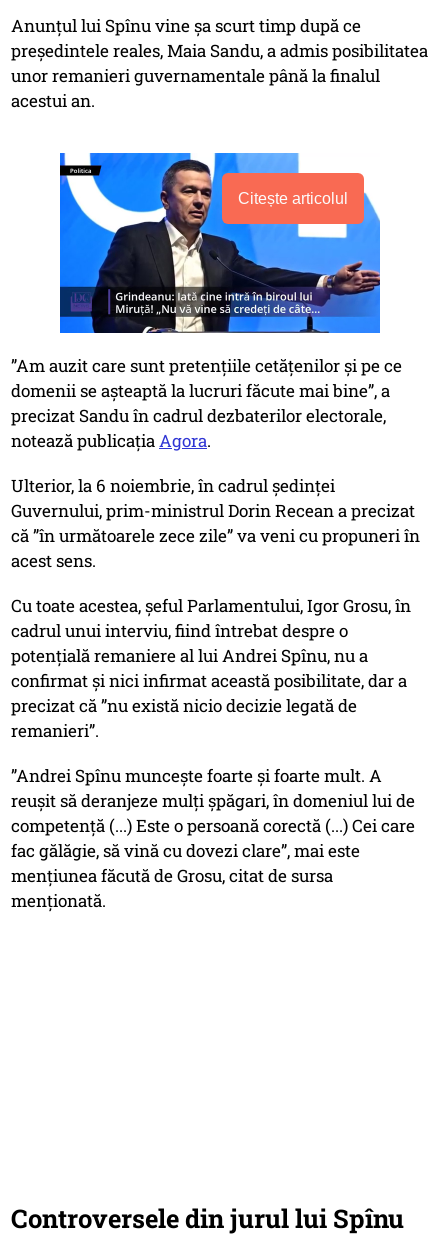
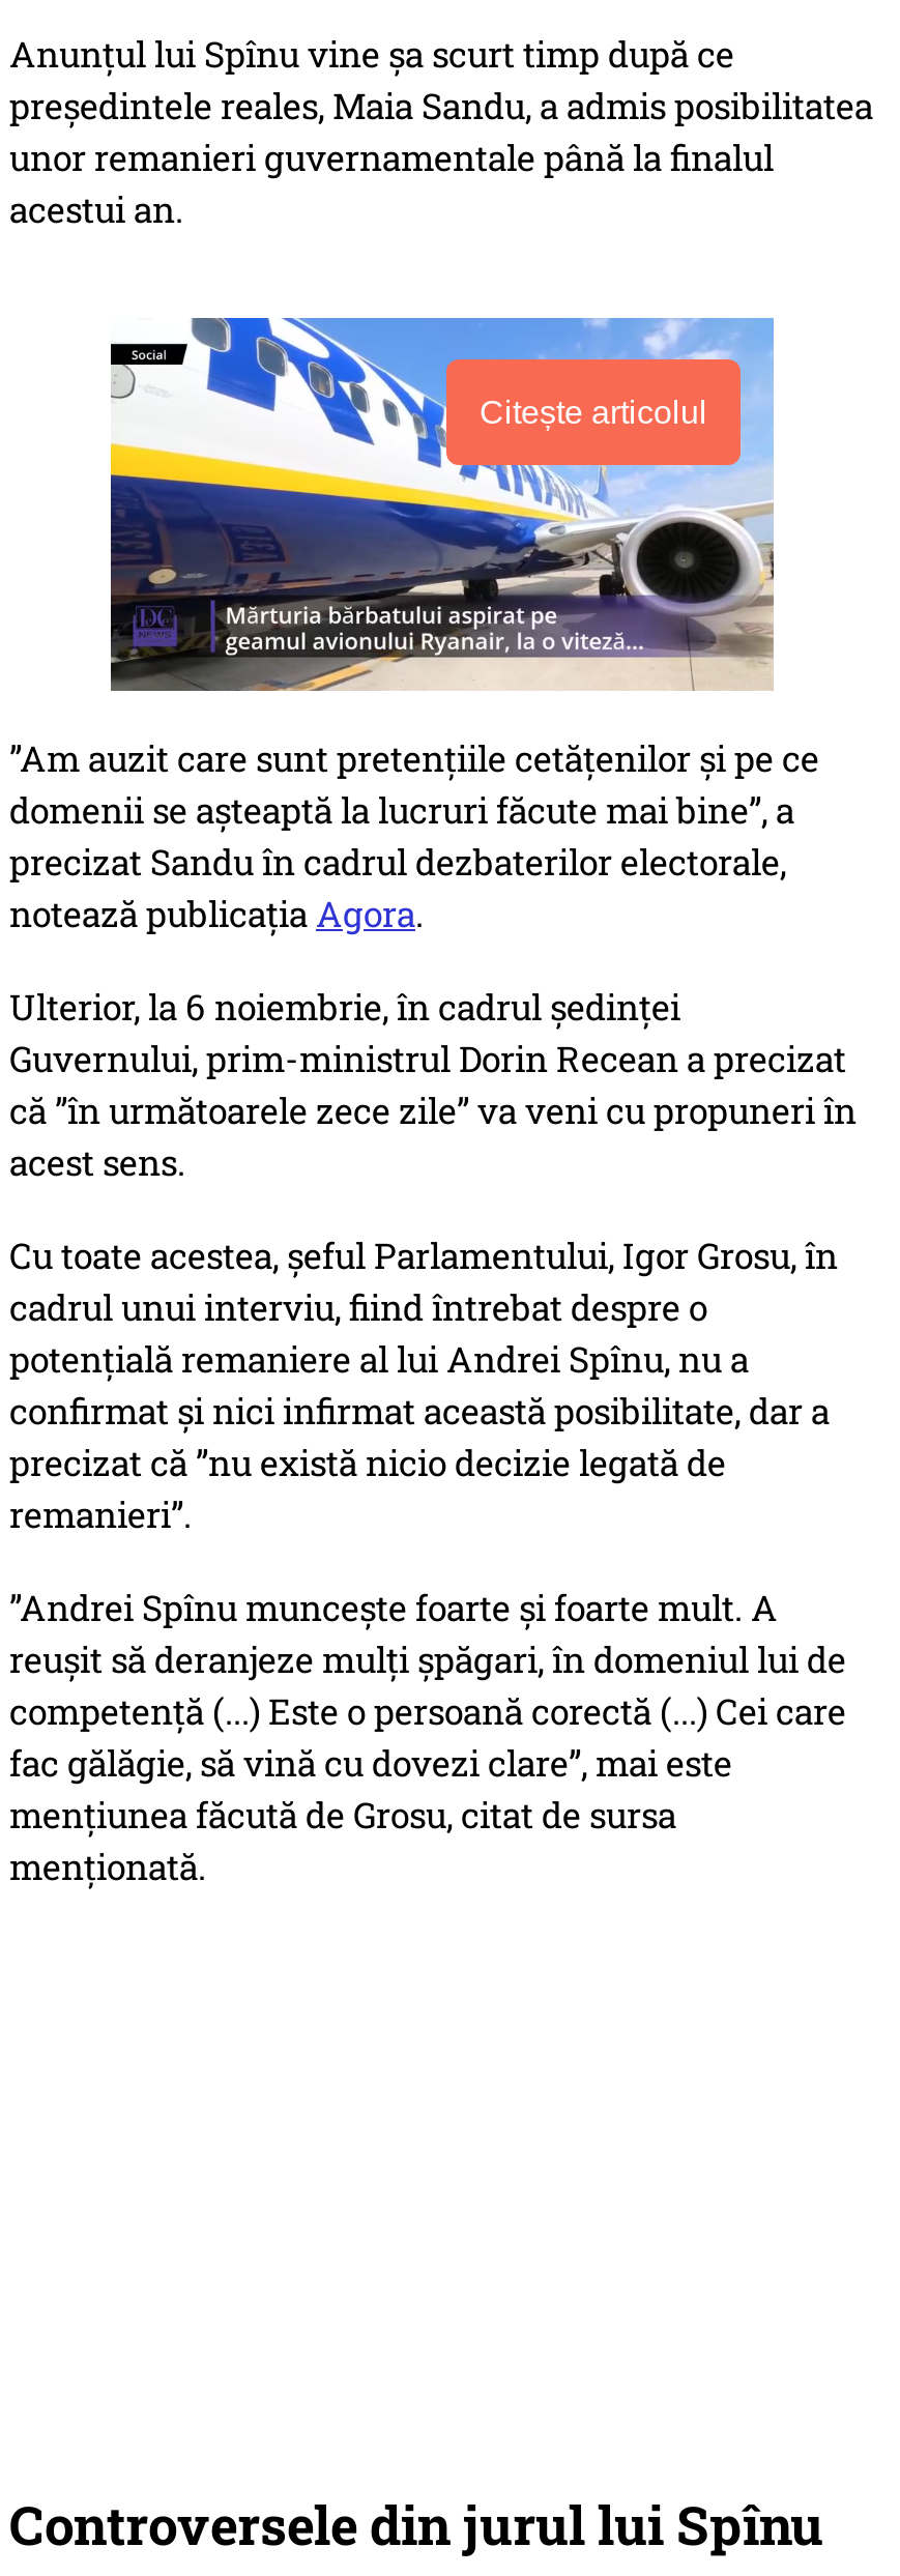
- [image]
+ [image]
